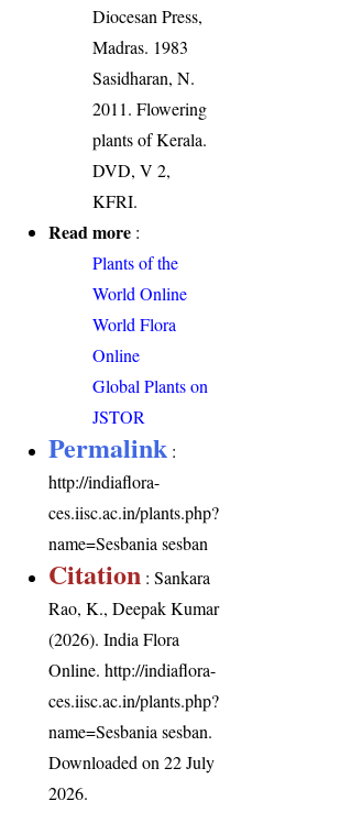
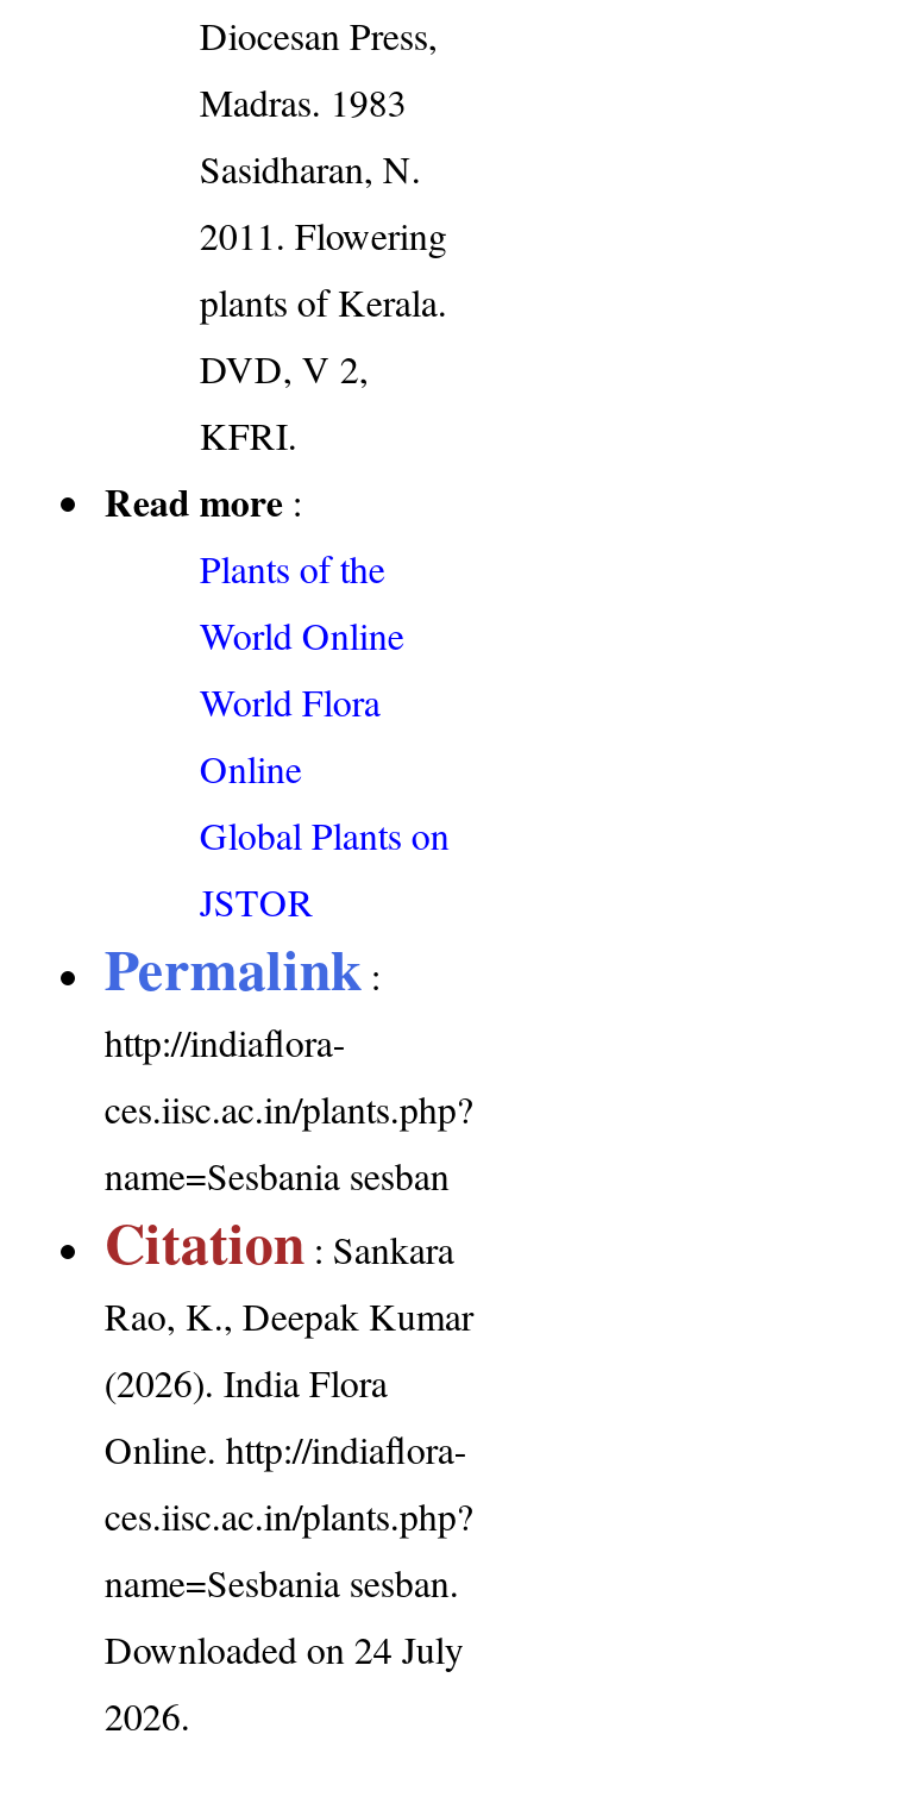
- Downloaded on 22 July
+ Downloaded on 24 July
